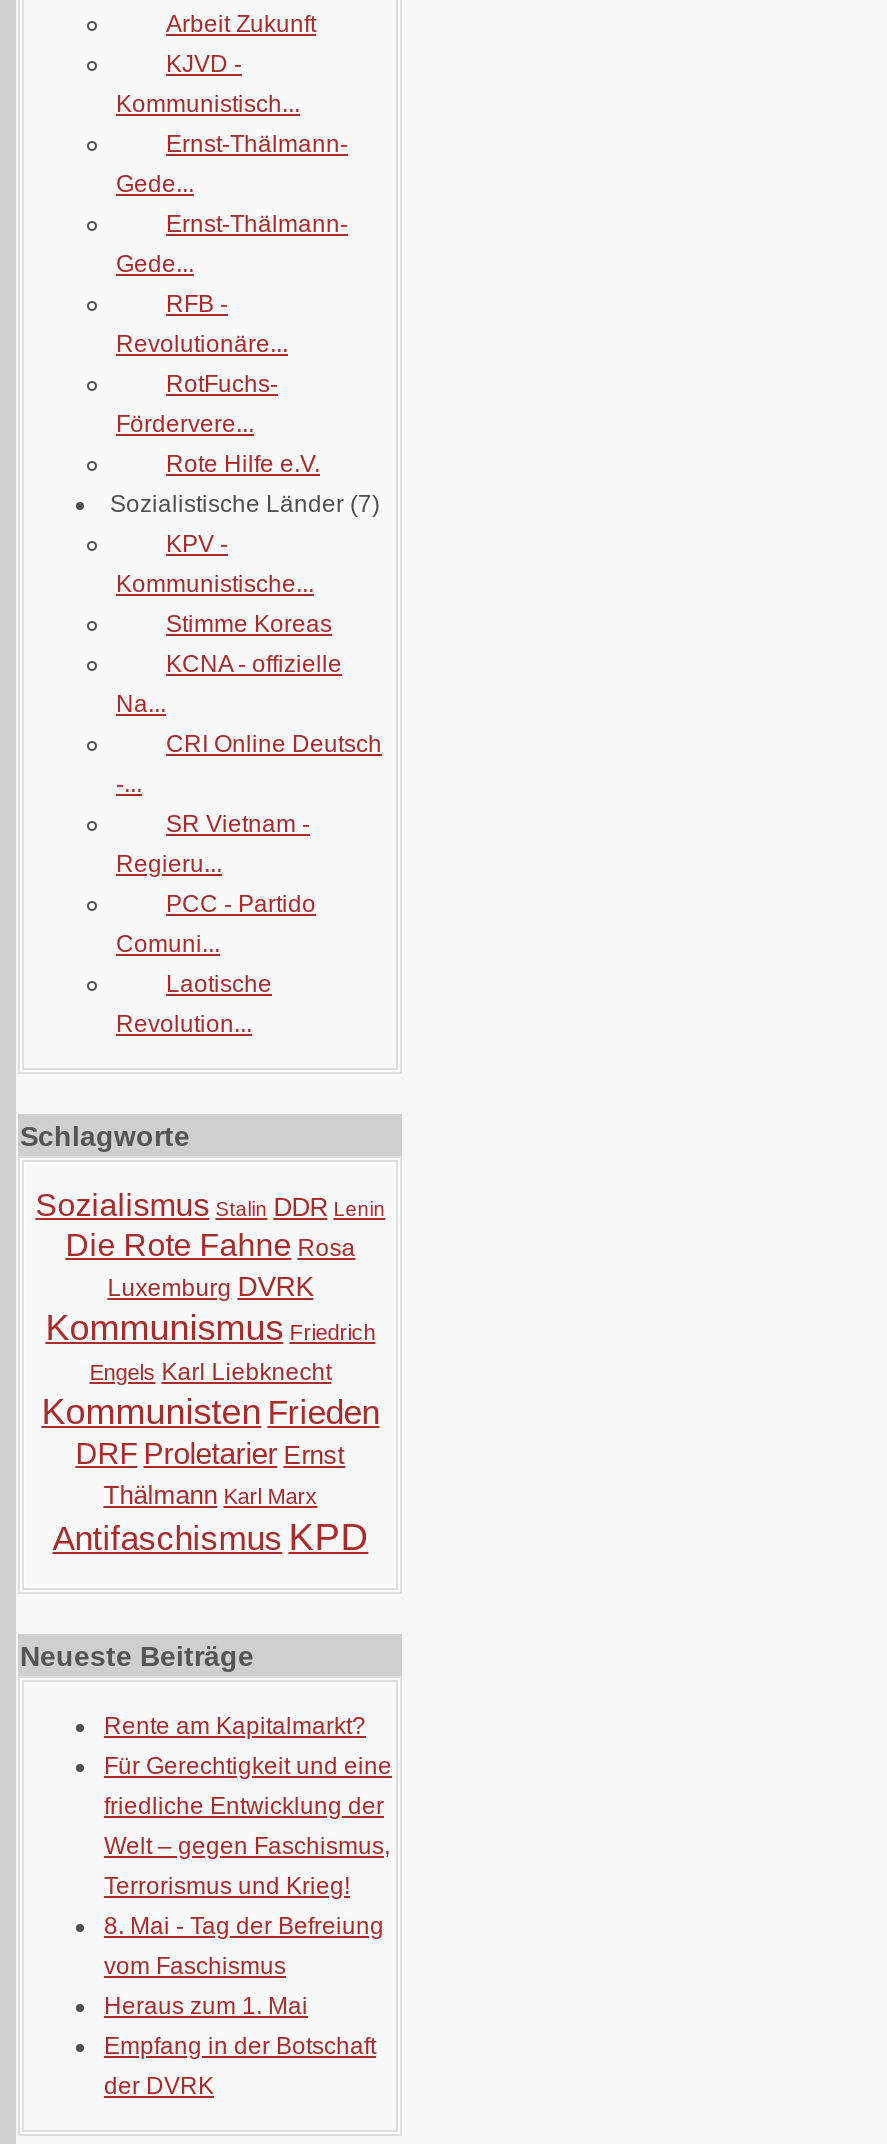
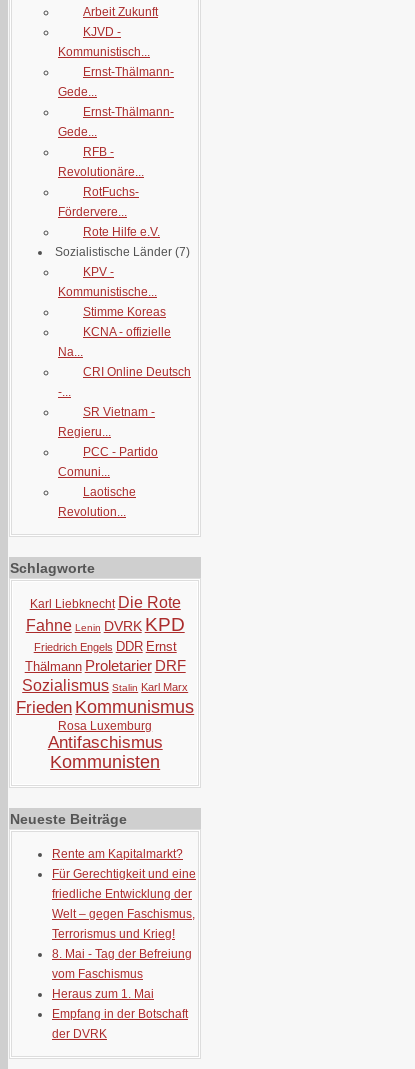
- Sozialismus Stalin DDR Lenin
- Die Rote Fahne Rosa
- Luxemburg DVRK
- Kommunismus Friedrich
- Engels Karl Liebknecht
- Kommunisten Frieden
- DRF Proletarier Ernst
- Thälmann Karl Marx
- Antifaschismus KPD
+ Karl Liebknecht Die Rote
+ Fahne Lenin DVRK KPD
+ Friedrich Engels DDR Ernst
+ Thälmann Proletarier DRF
+ Sozialismus Stalin Karl Marx
+ Frieden Kommunismus
+ Rosa Luxemburg
+ Antifaschismus
+ Kommunisten
